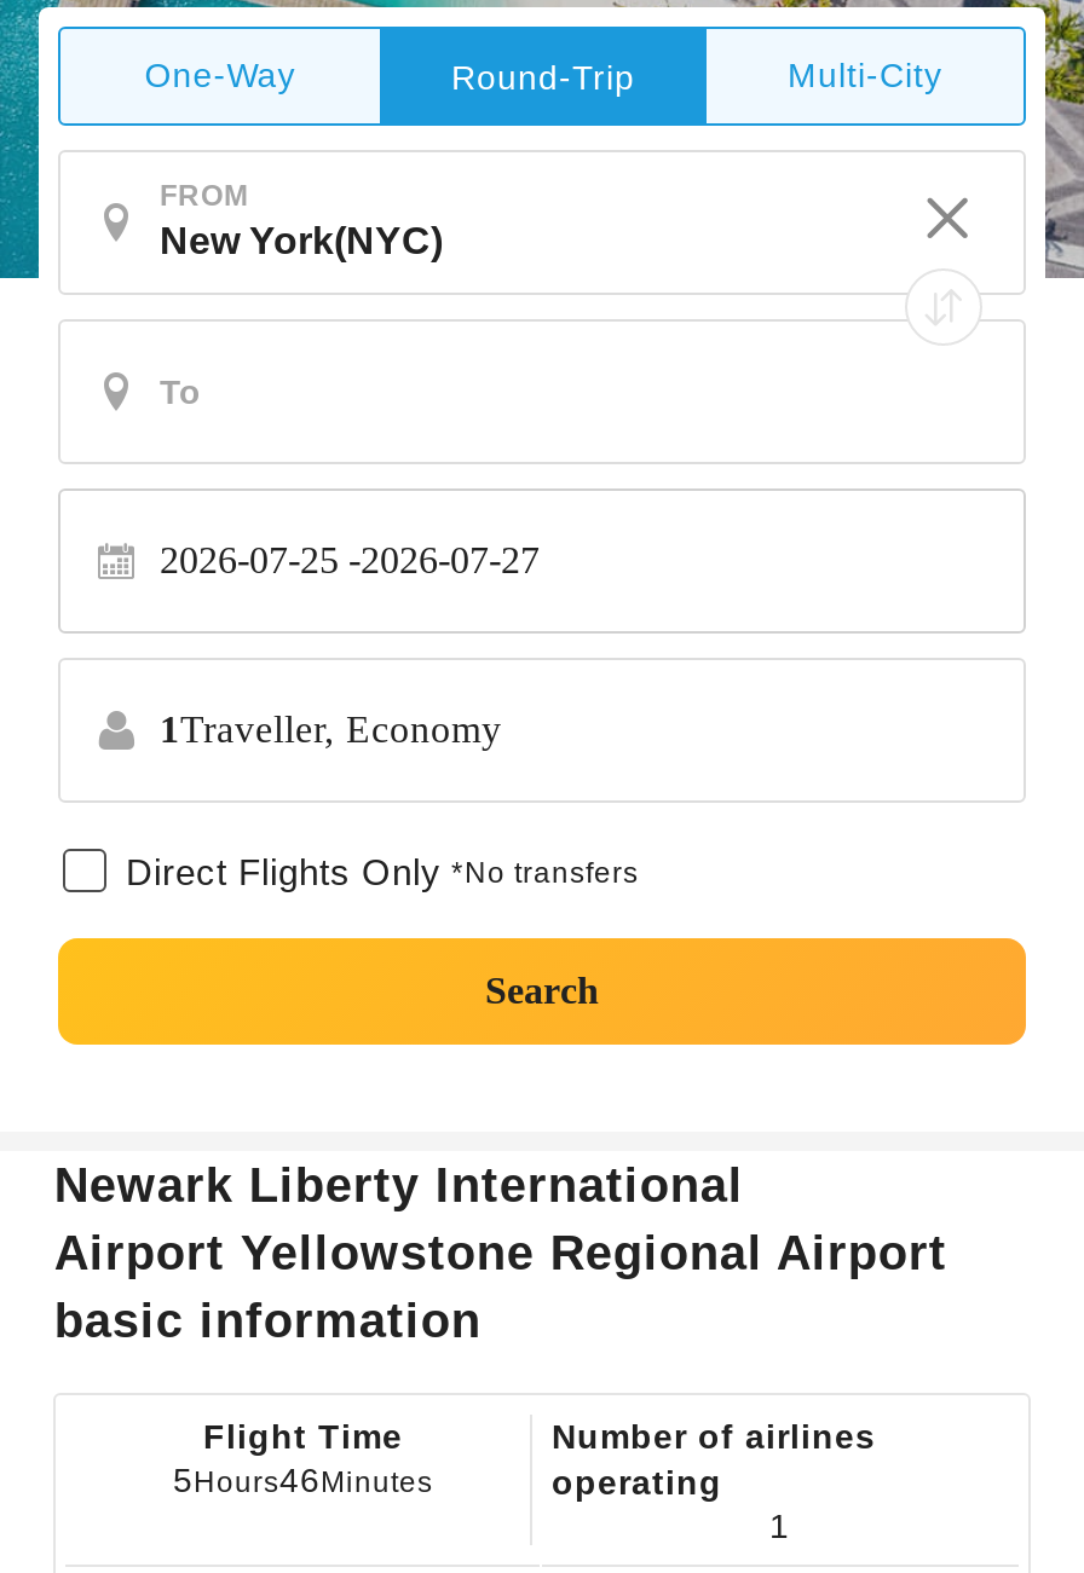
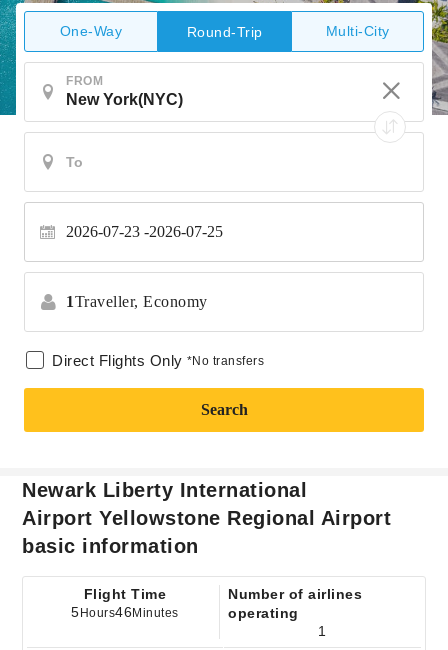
- 2026-07-25 -2026-07-27
+ 2026-07-23 -2026-07-25
